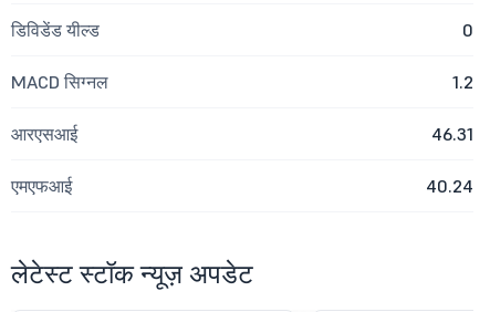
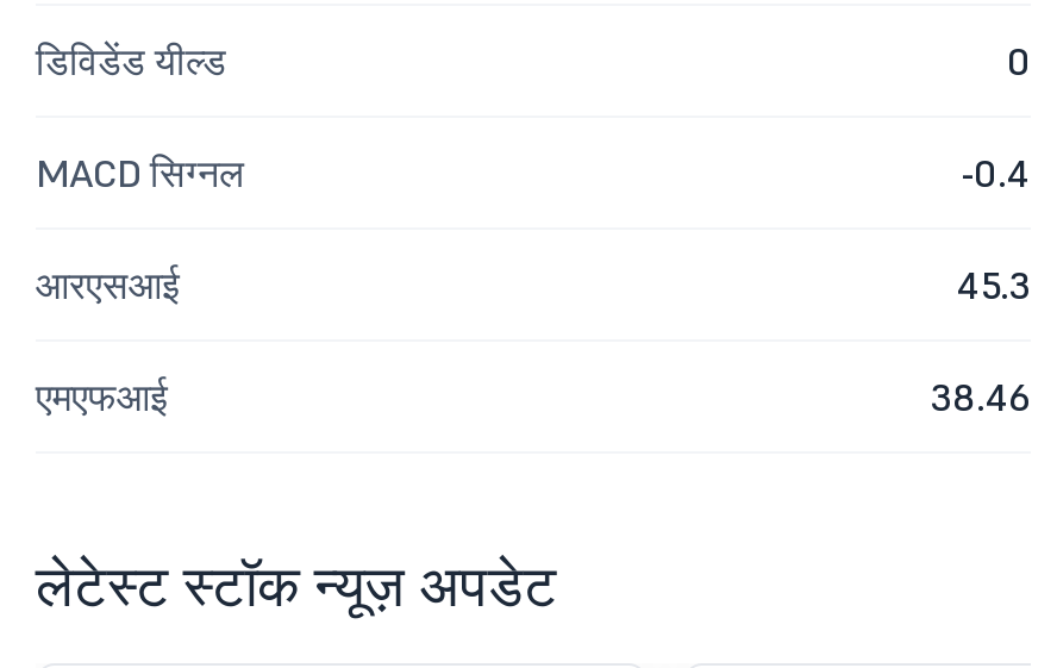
- 1.2
+ -0.4

- 46.31
+ 45.3

- 40.24
+ 38.46
